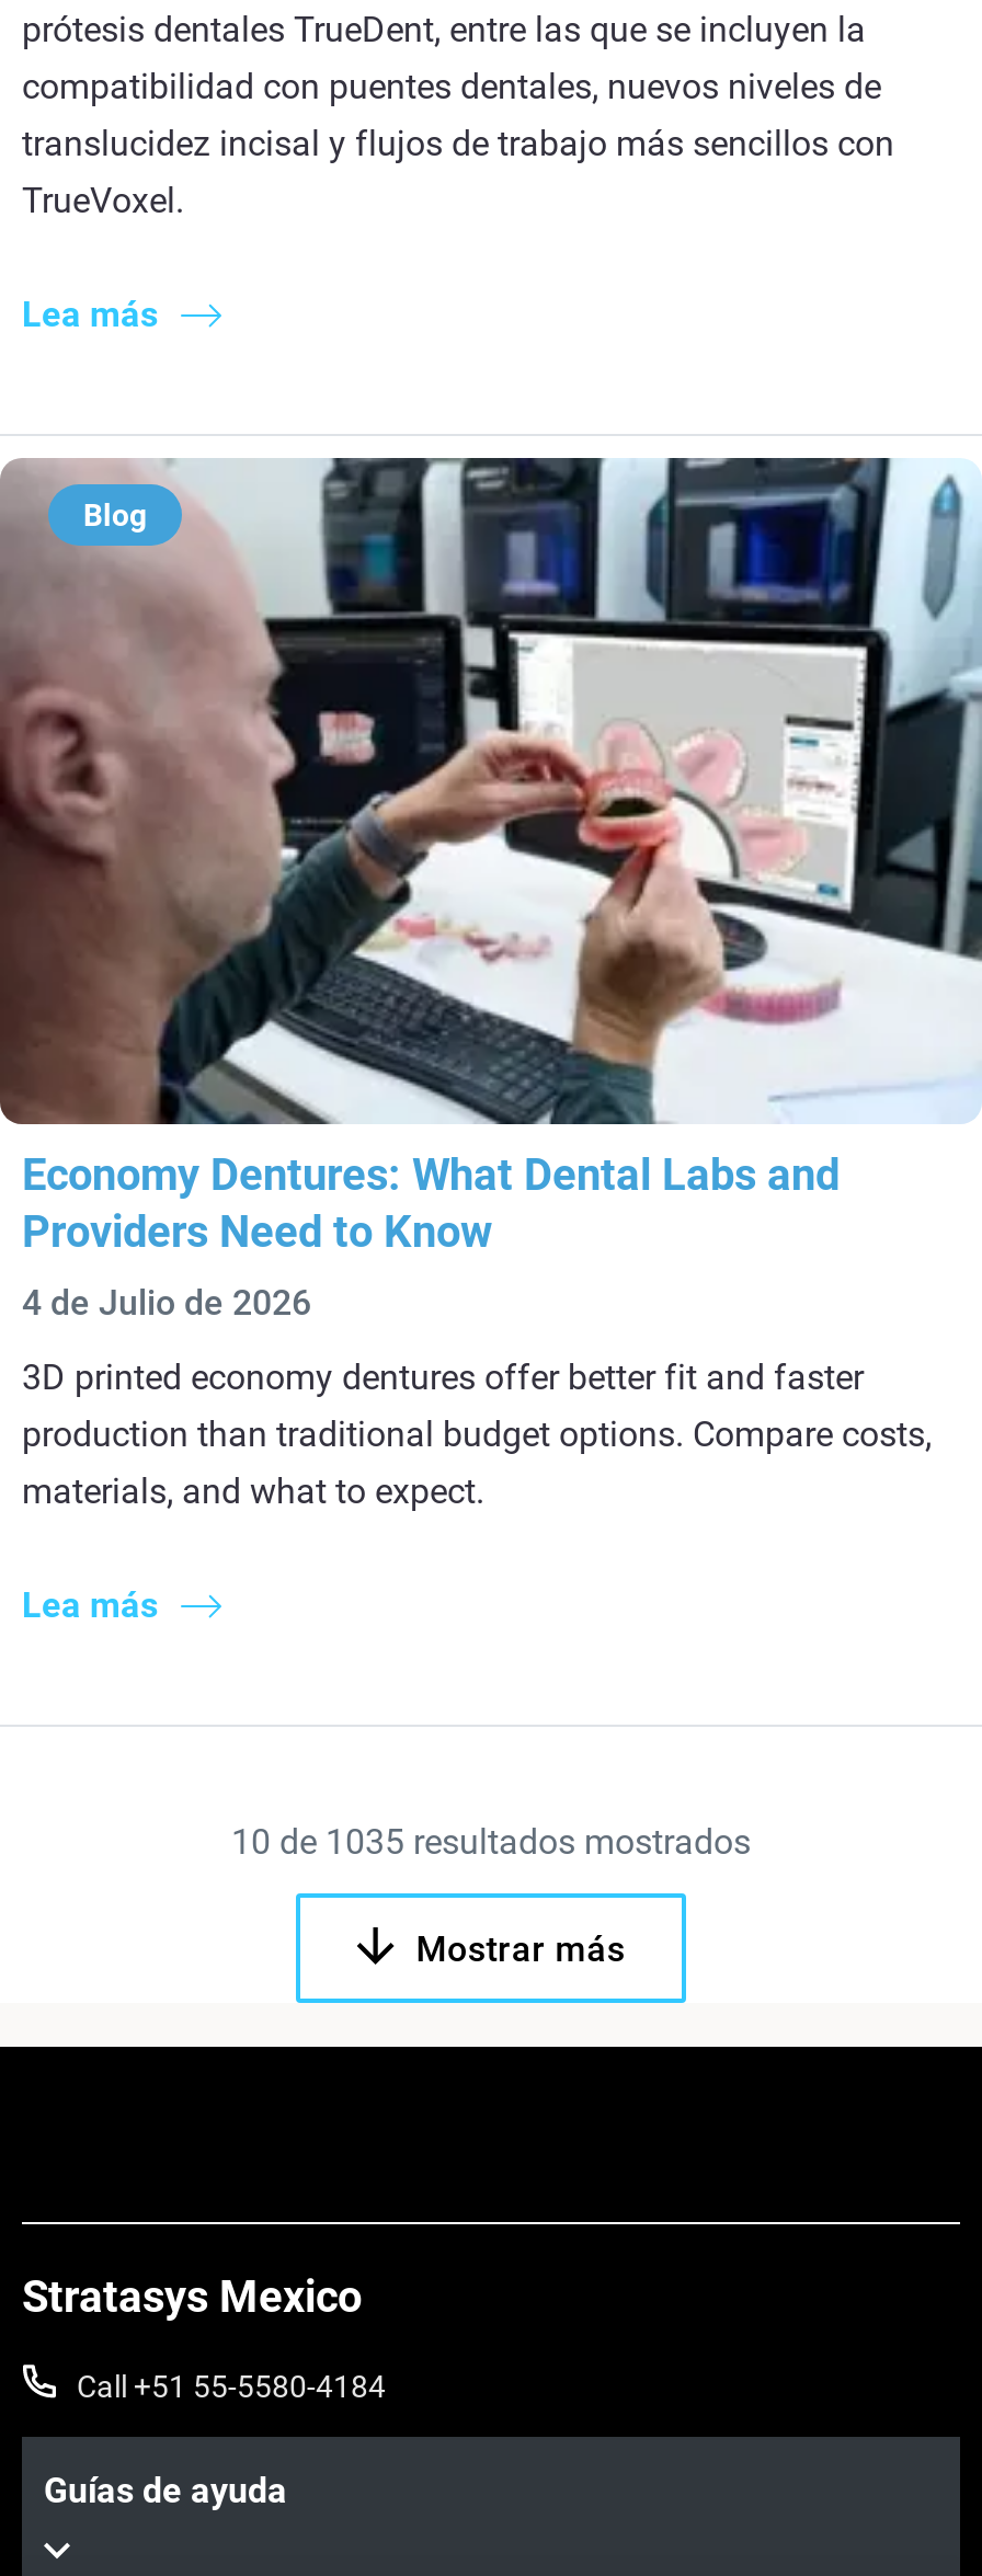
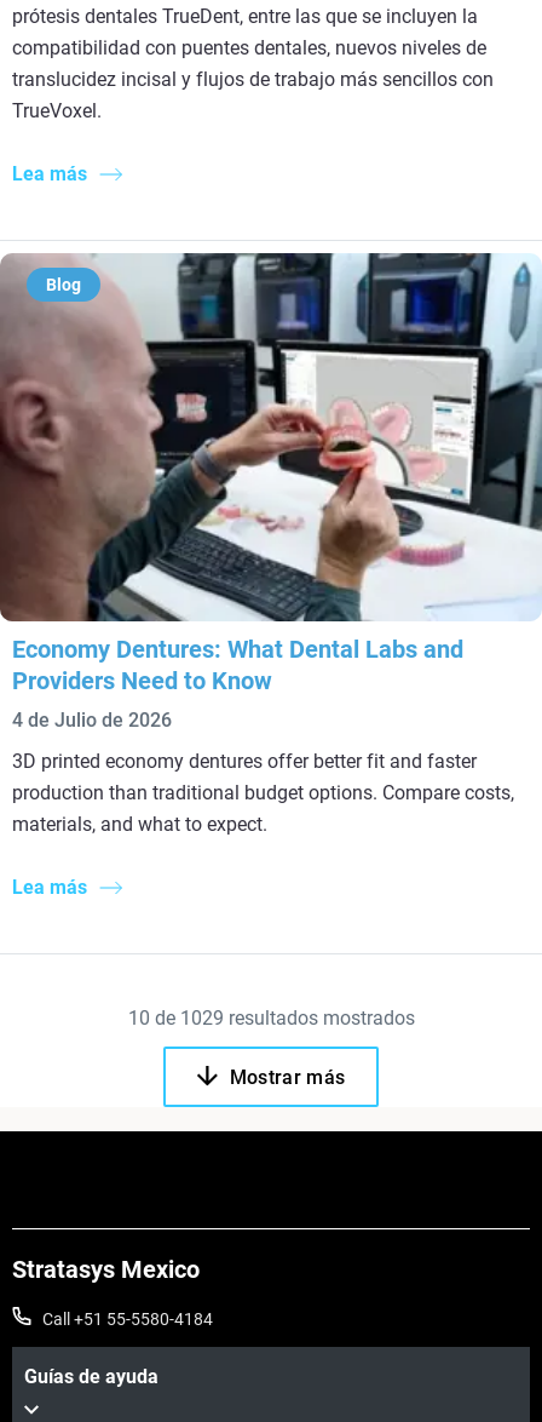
- 10 de 1035 resultados mostrados
+ 10 de 1029 resultados mostrados
